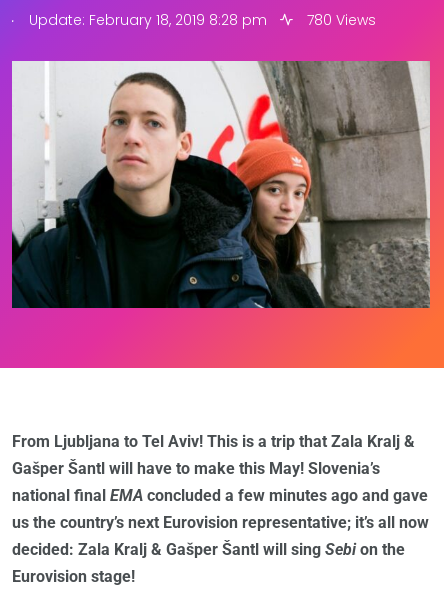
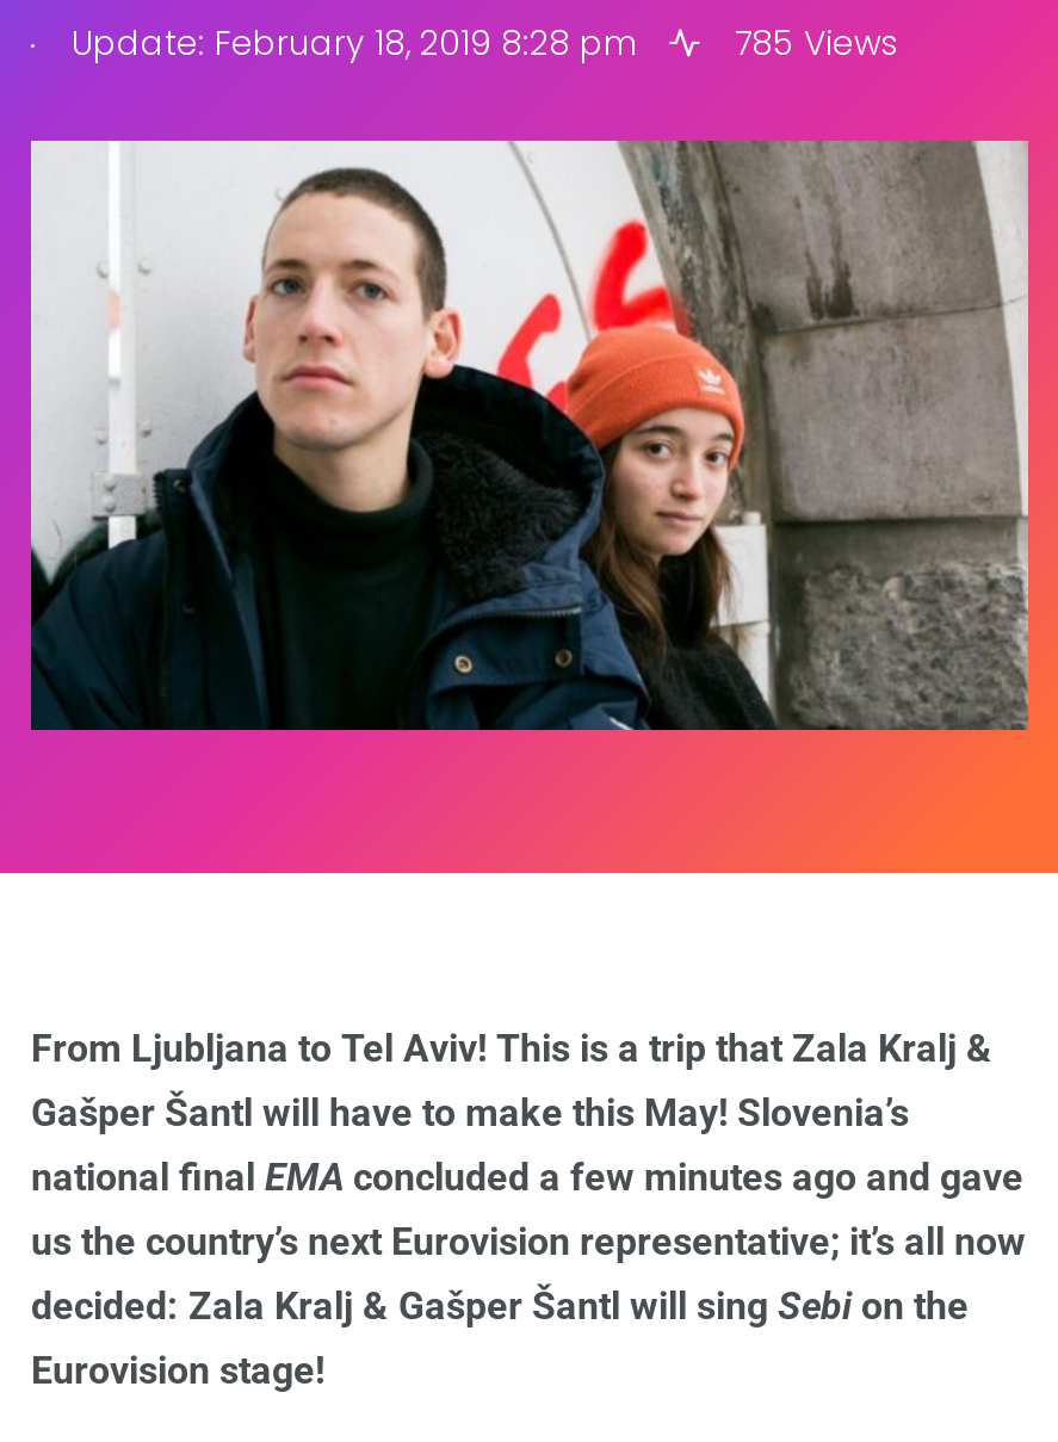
- . Update: February 18, 2019 8:28 pm 780 Views
+ . Update: February 18, 2019 8:28 pm 785 Views
